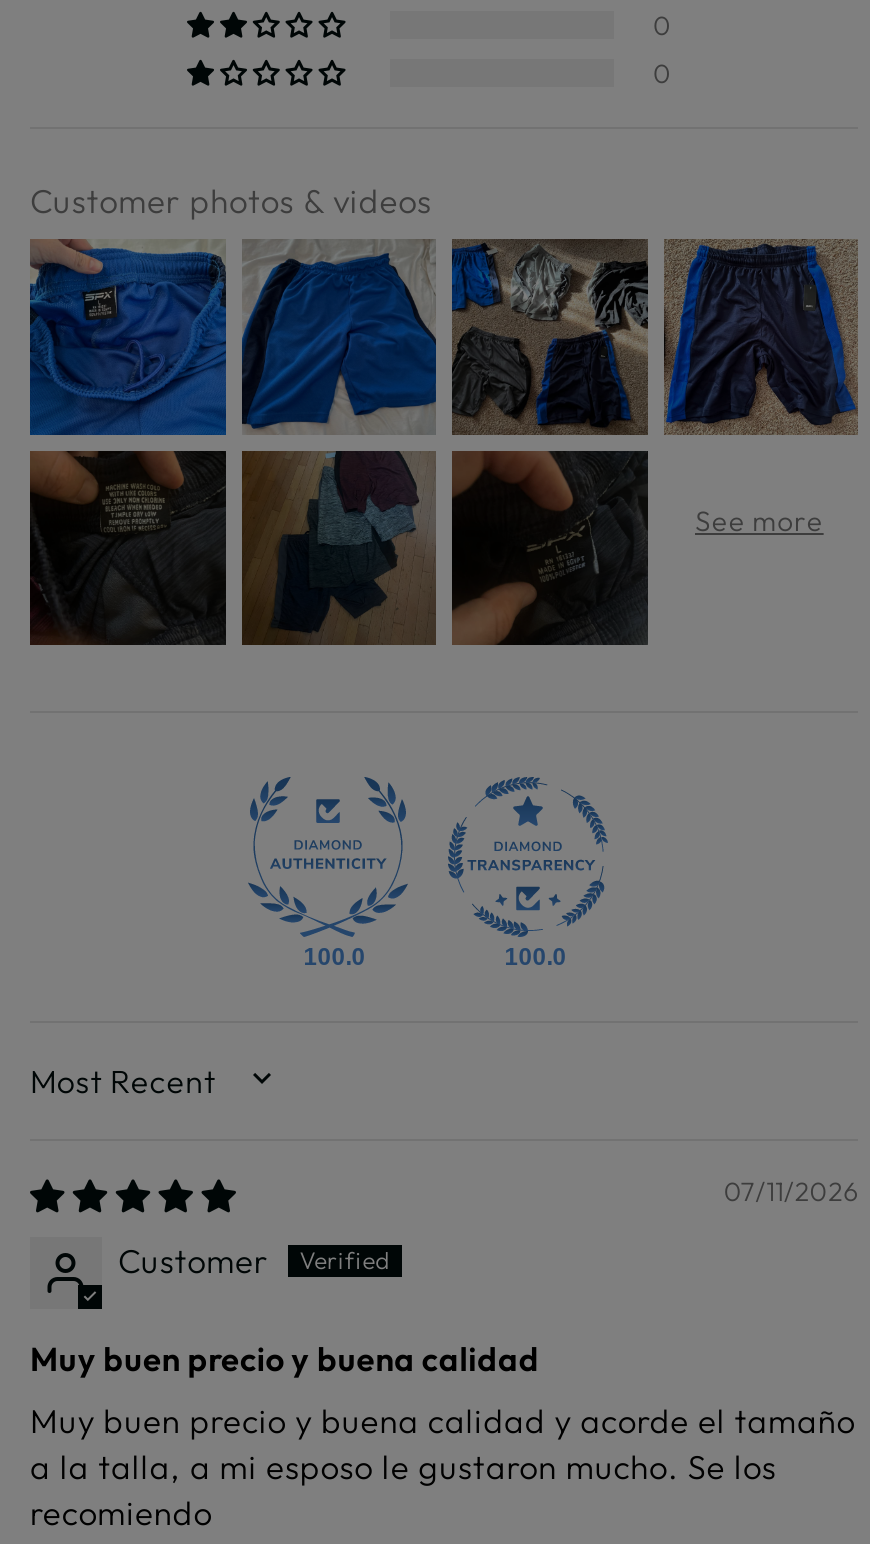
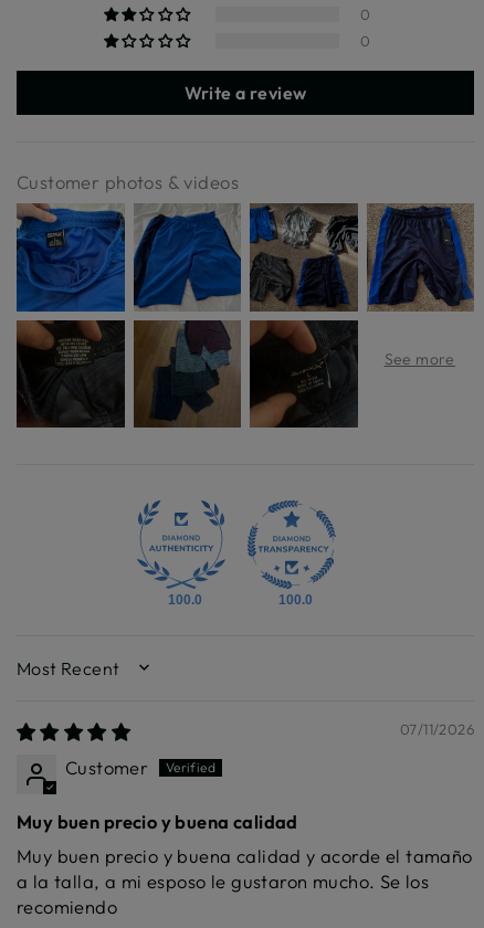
+ Write a review
